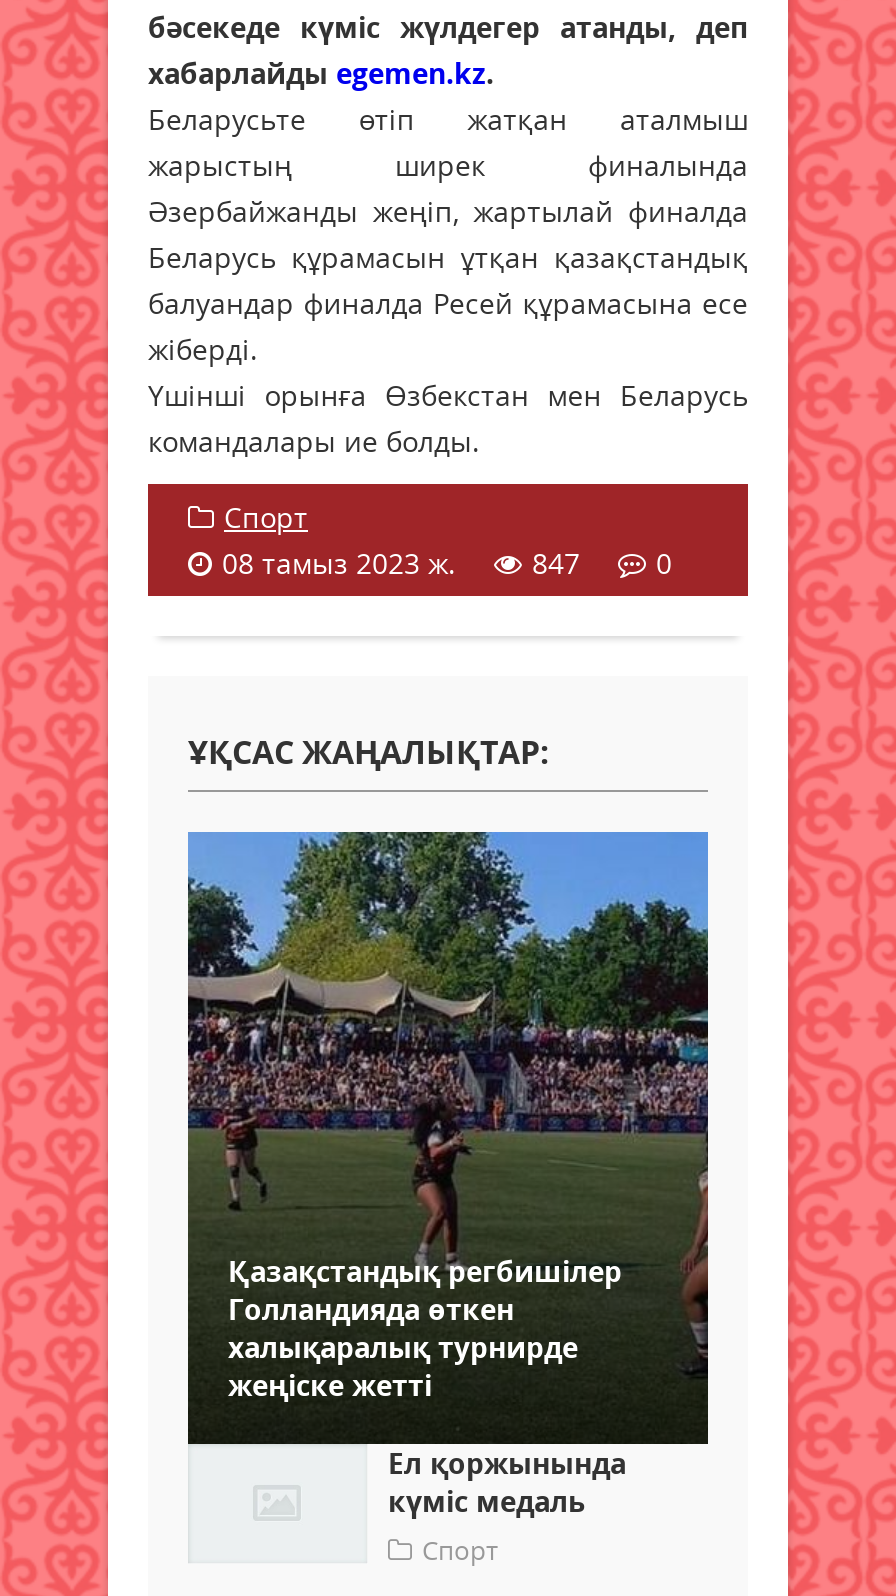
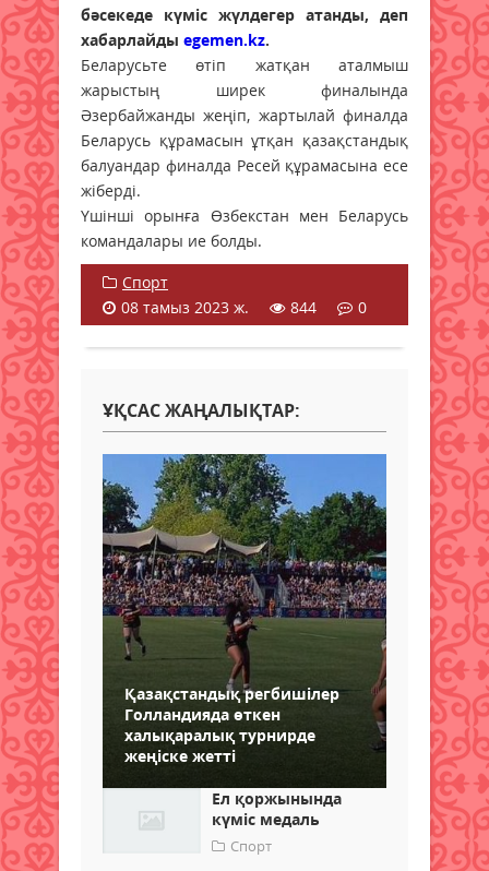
- 08 тамыз 2023 ж. 847 0
+ 08 тамыз 2023 ж. 844 0
